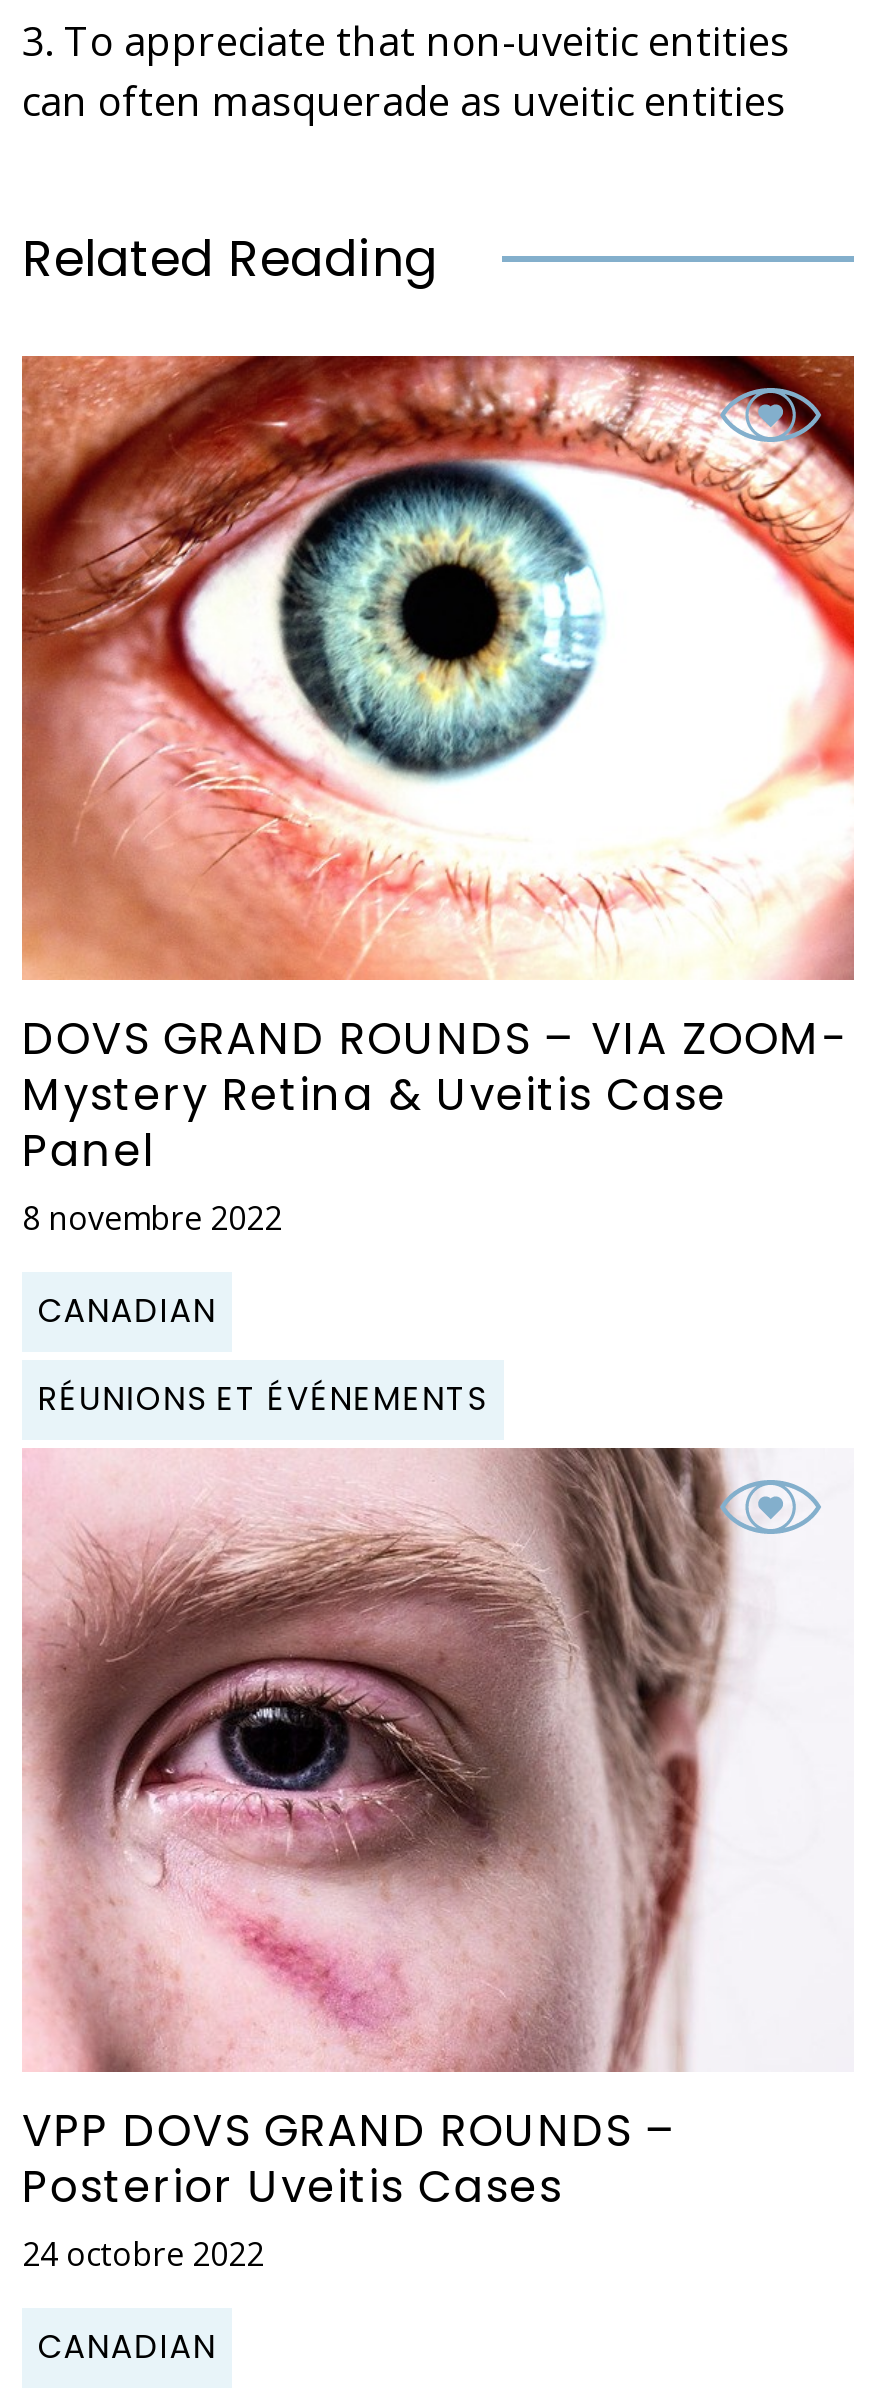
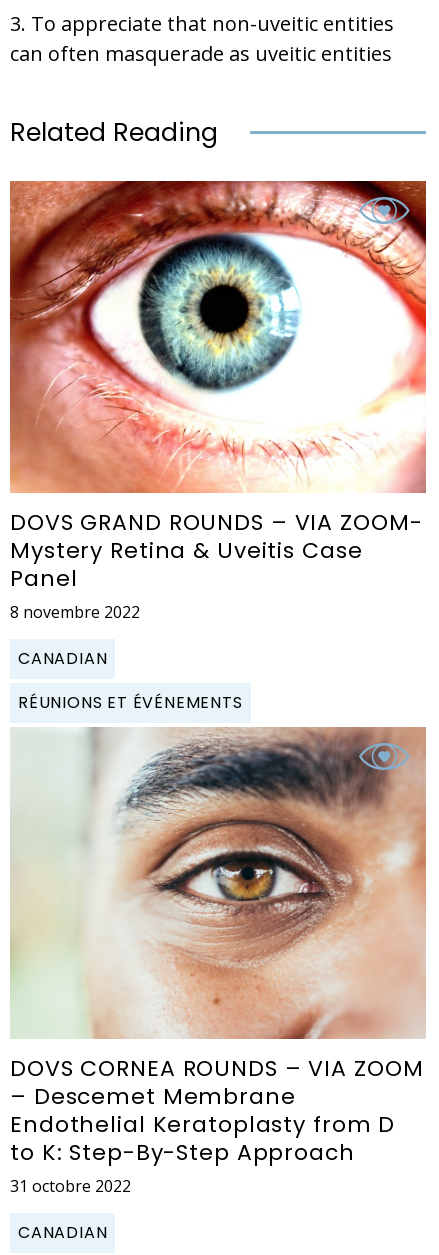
- [image]
+ [image]

- VPP DOVS GRAND ROUNDS –
- Posterior Uveitis Cases
- 24 octobre 2022
+ DOVS CORNEA ROUNDS – VIA ZOOM
+ – Descemet Membrane
+ Endothelial Keratoplasty from D
+ to K: Step-By-Step Approach
+ 31 octobre 2022
